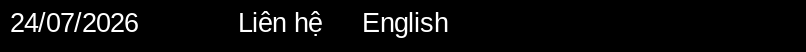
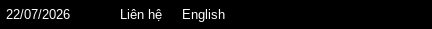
- 24/07/2026
+ 22/07/2026
